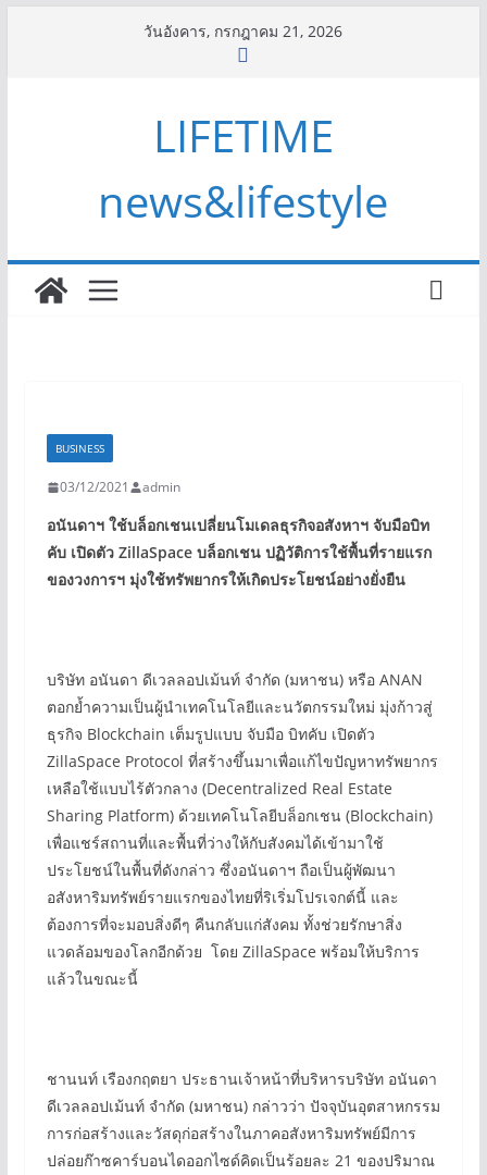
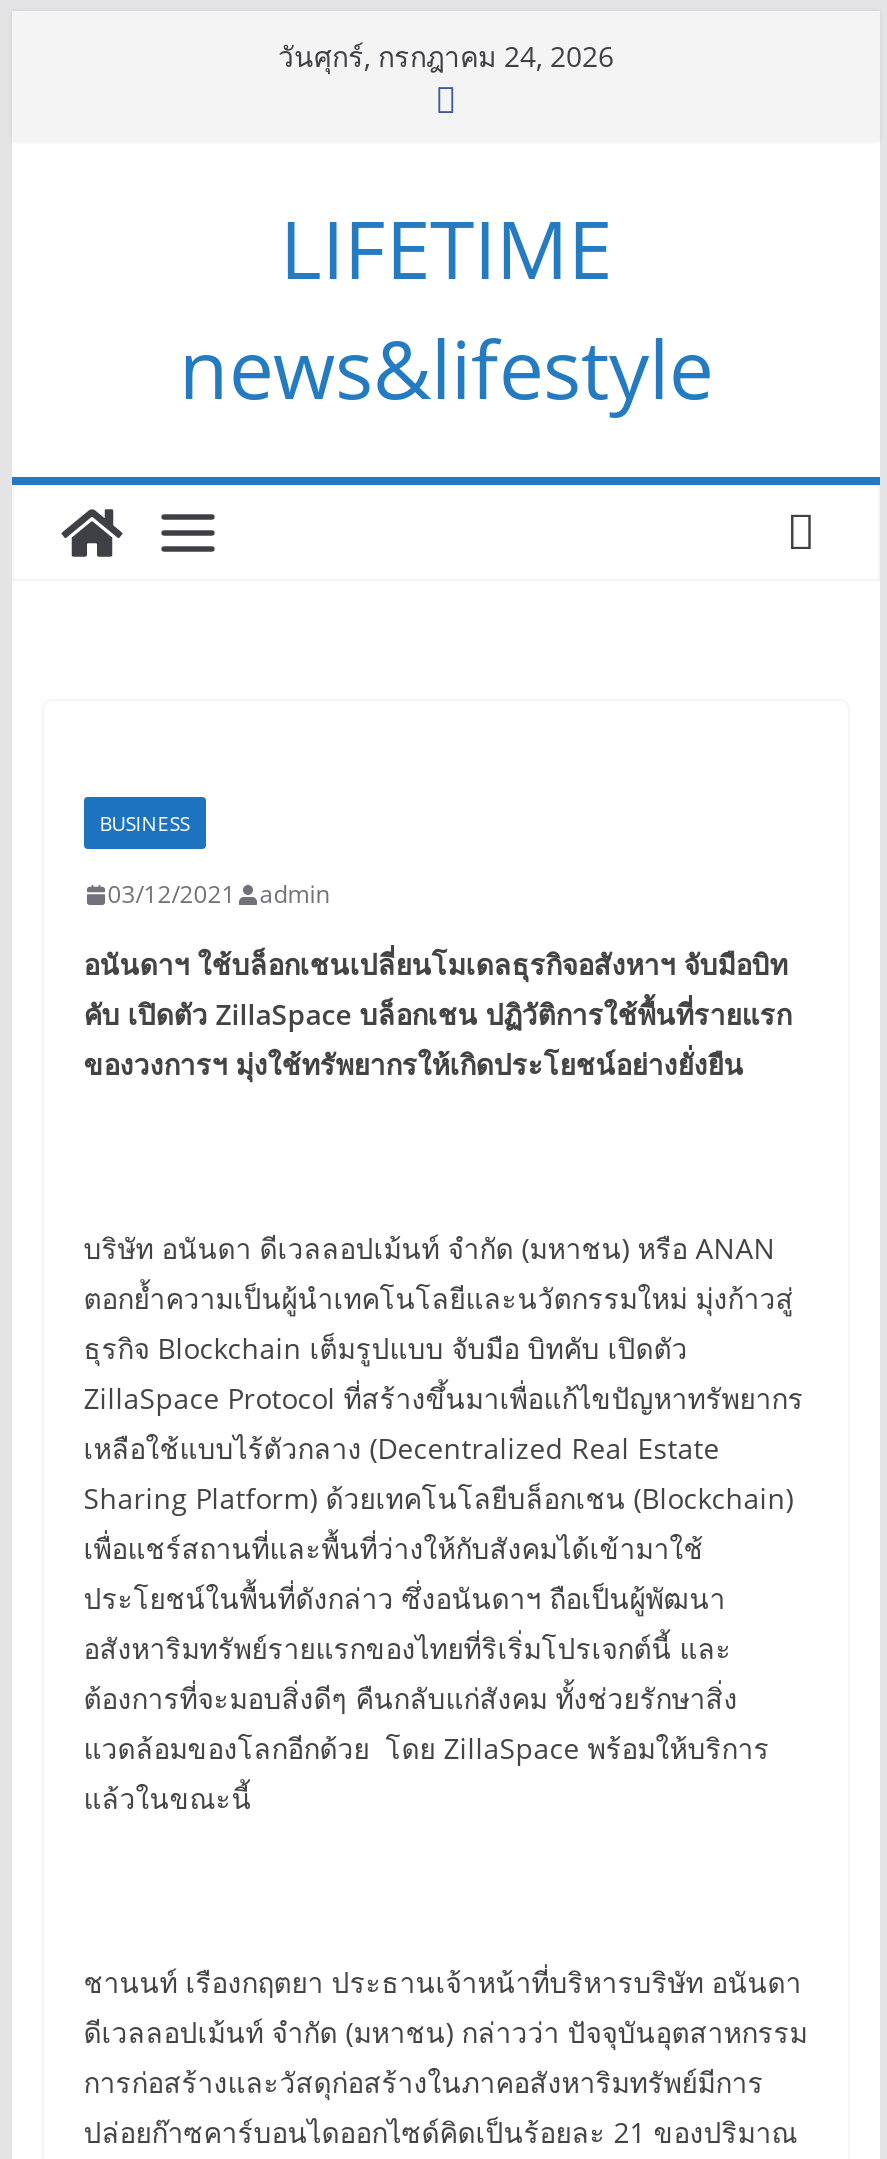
- วันอังคาร, กรกฎาคม 21, 2026
+ วันศุกร์, กรกฎาคม 24, 2026
